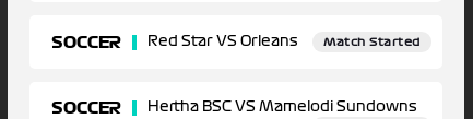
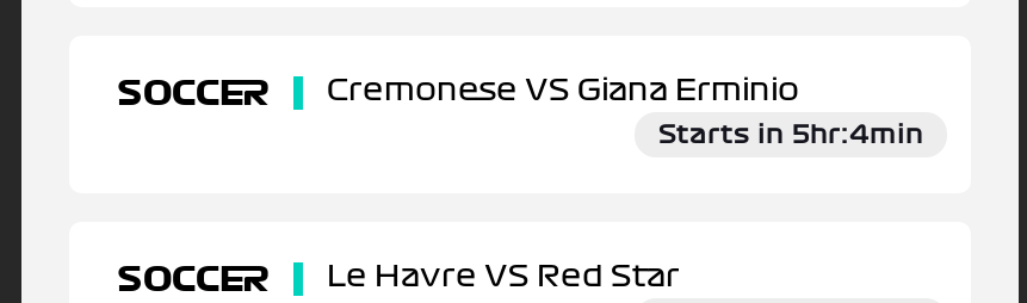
- Red Star VS Orleans
- Match Started
+ Cremonese VS Giana Erminio
+ Starts in 5hr:4min

- Hertha BSC VS Mamelodi Sundowns
+ Le Havre VS Red Star
